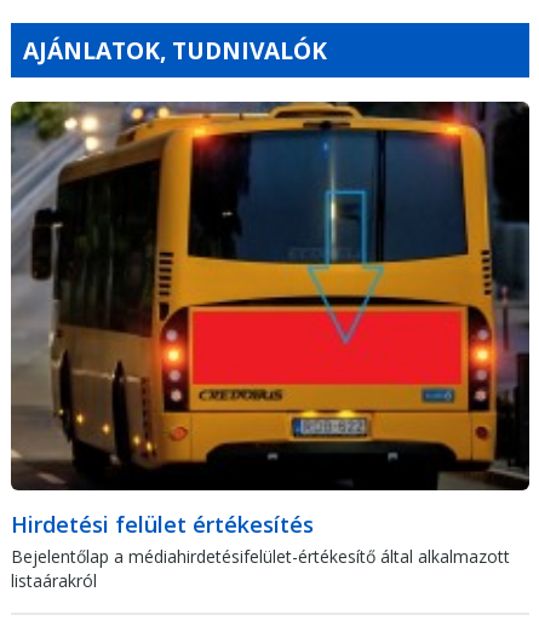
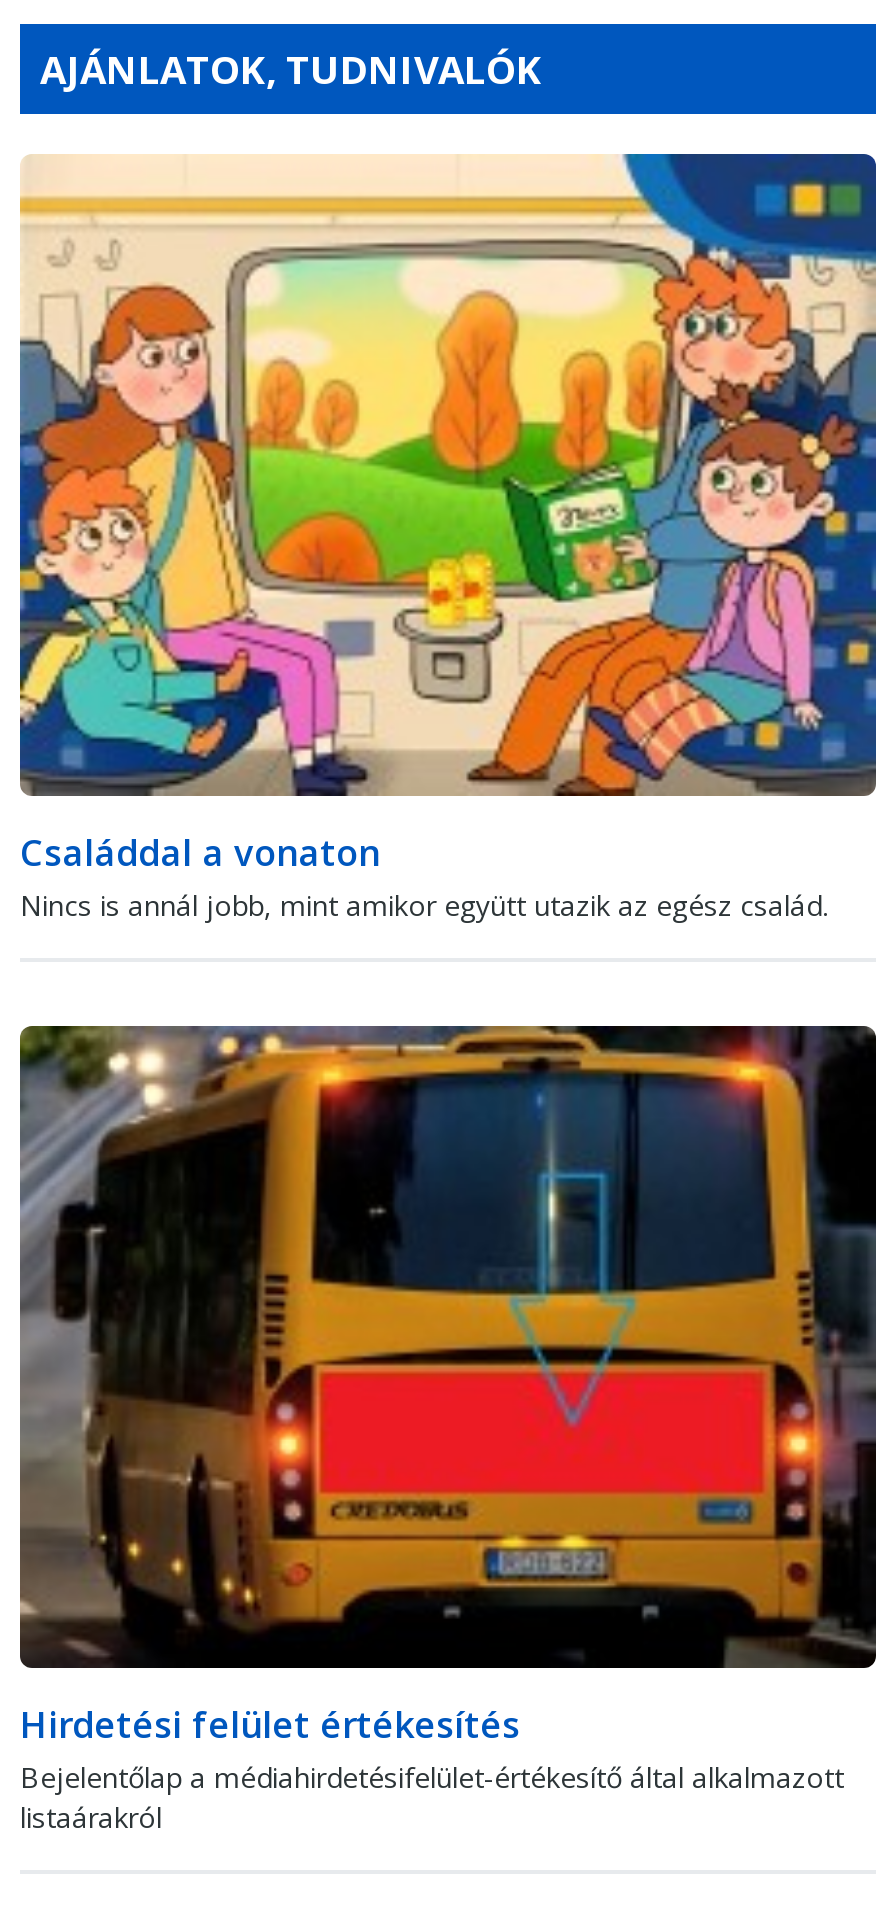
+ [image]
+ Családdal a vonaton
+ Nincs is annál jobb, mint amikor együtt utazik az egész család.
